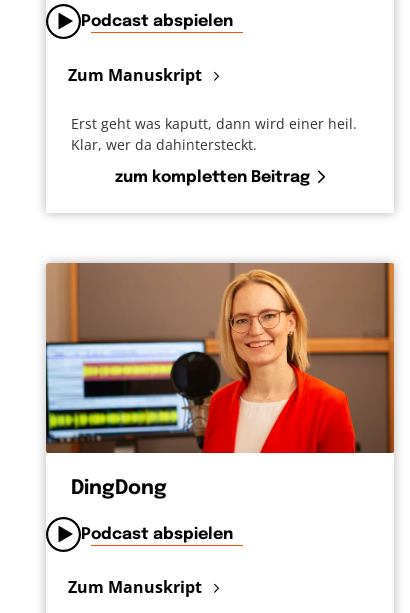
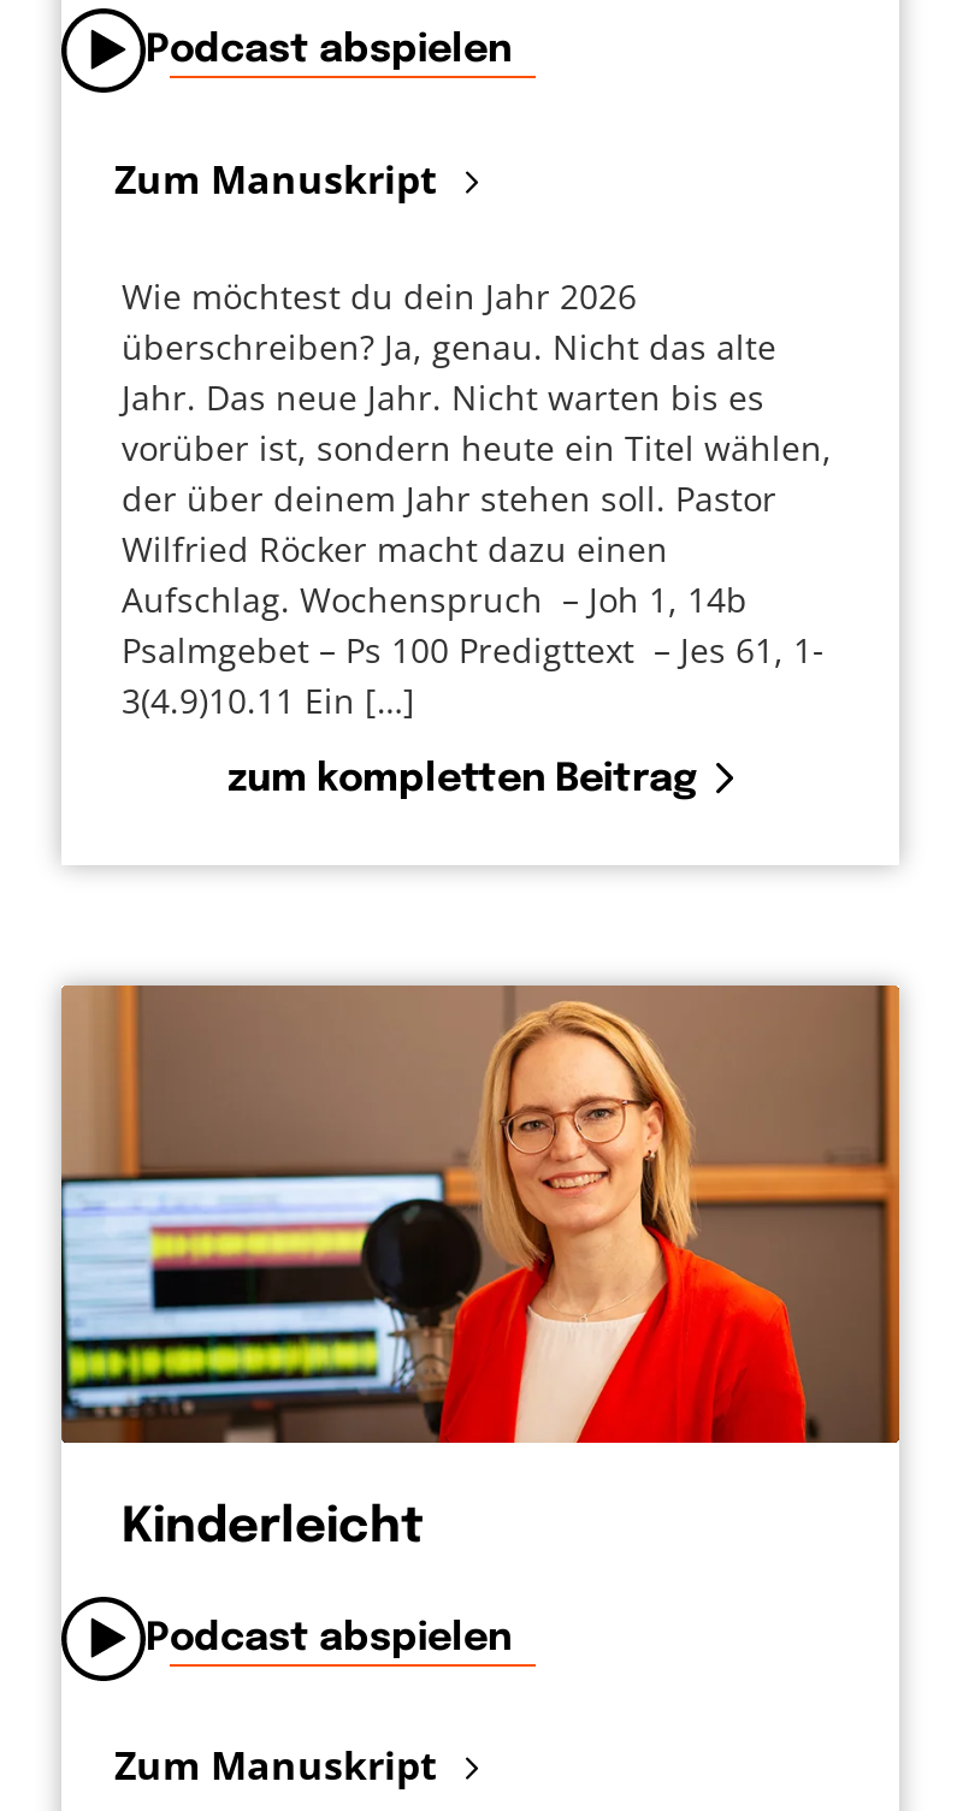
- Erst geht was kaputt, dann wird einer heil.
- Klar, wer da dahintersteckt.
+ Wie möchtest du dein Jahr 2026
+ überschreiben? Ja, genau. Nicht das alte
+ Jahr. Das neue Jahr. Nicht warten bis es
+ vorüber ist, sondern heute ein Titel wählen,
+ der über deinem Jahr stehen soll. Pastor
+ Wilfried Röcker macht dazu einen
+ Aufschlag. Wochenspruch – Joh 1, 14b
+ Psalmgebet – Ps 100 Predigttext – Jes 61, 1-
+ 3(4.9)10.11 Ein […]

- DingDong
+ Kinderleicht
